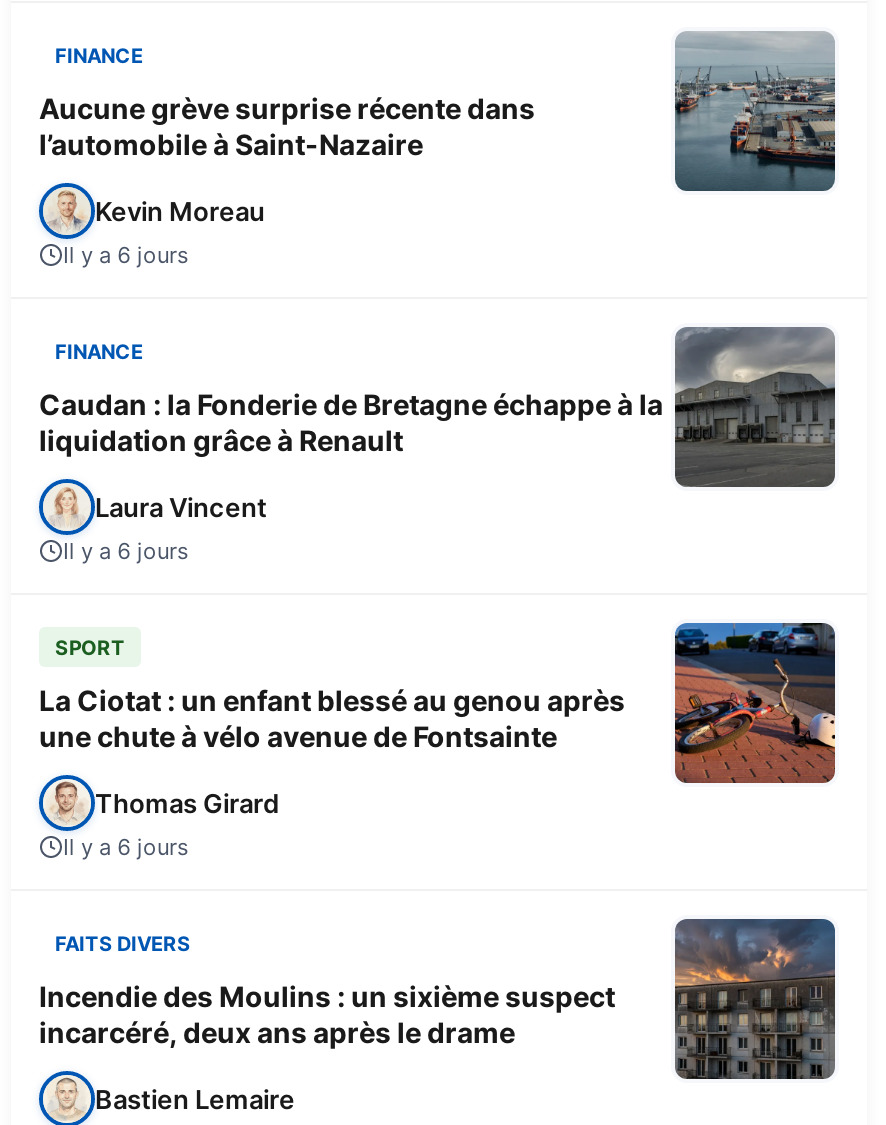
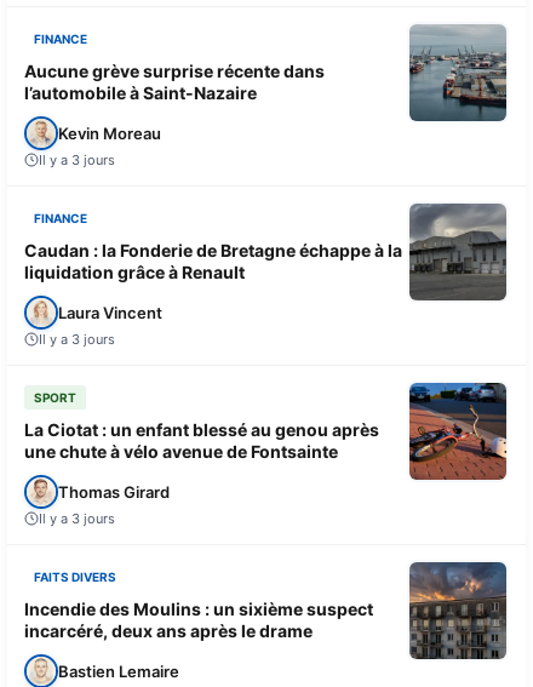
- Il y a 6 jours
+ Il y a 3 jours

- Il y a 6 jours
+ Il y a 3 jours

- Il y a 6 jours
+ Il y a 3 jours
